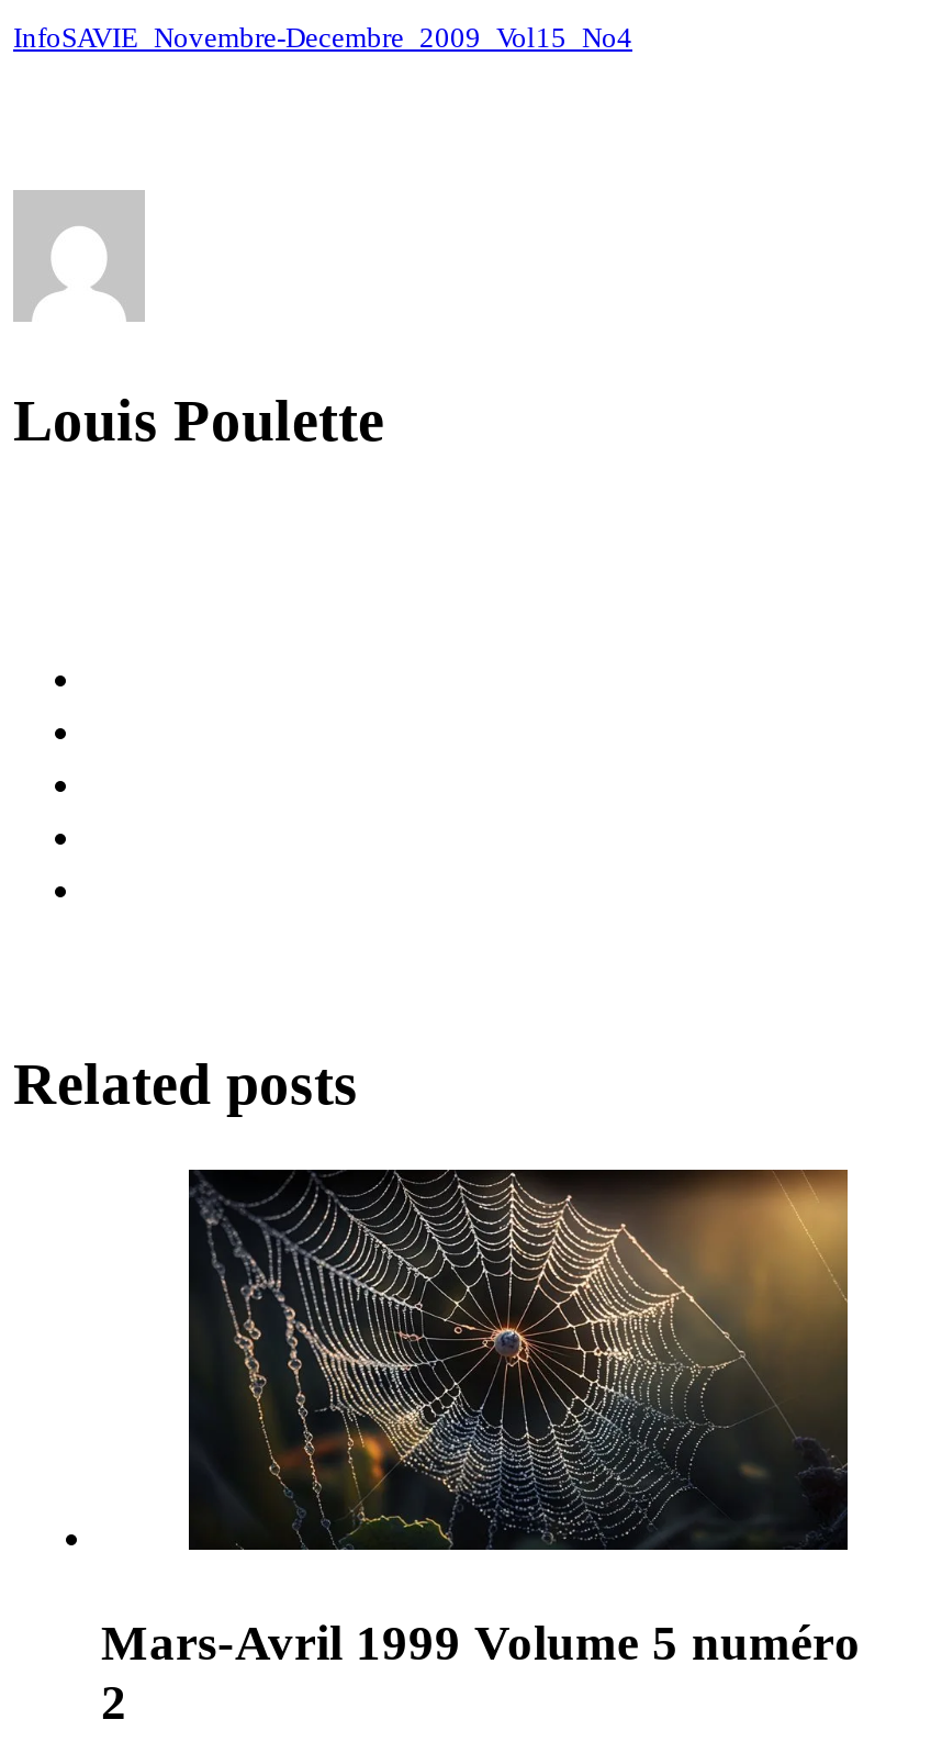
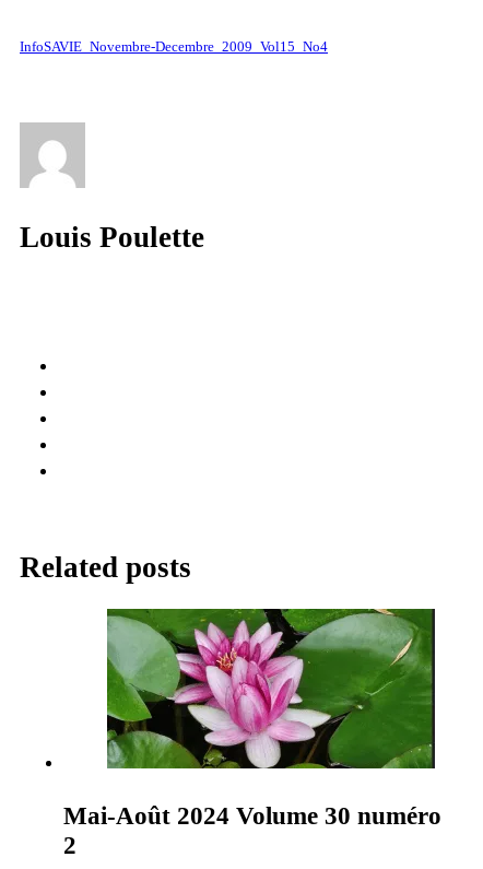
- [image]
- Mars-Avril 1999 Volume 5 numéro
+ [image]
+ Mai-Août 2024 Volume 30 numéro
